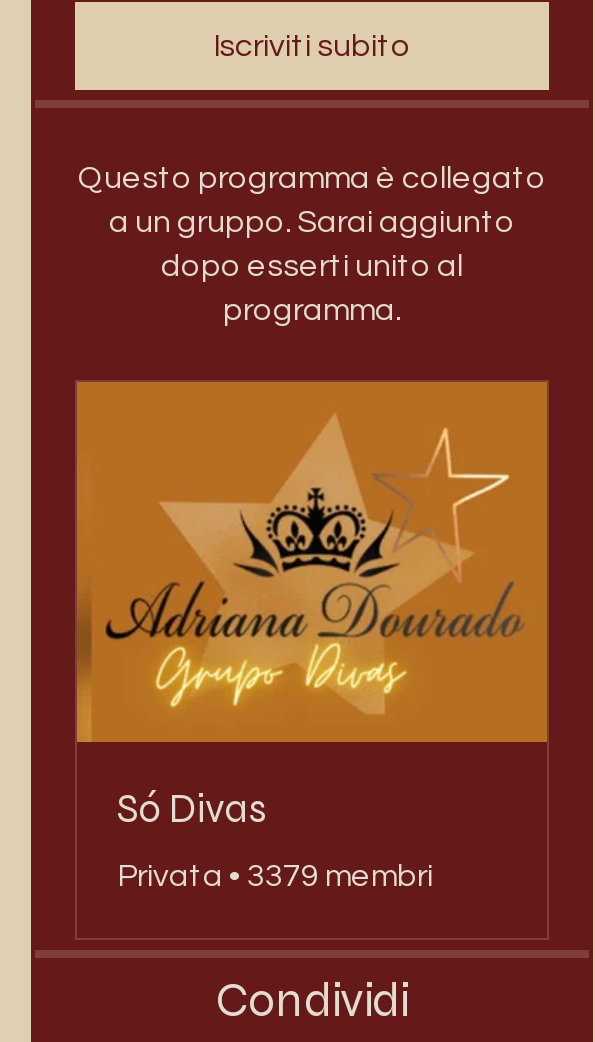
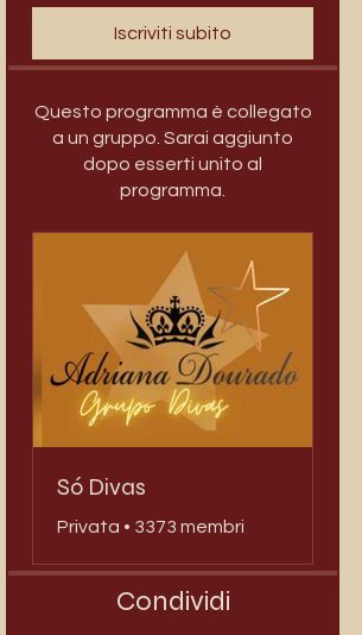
- Privata • 3379 membri
+ Privata • 3373 membri
